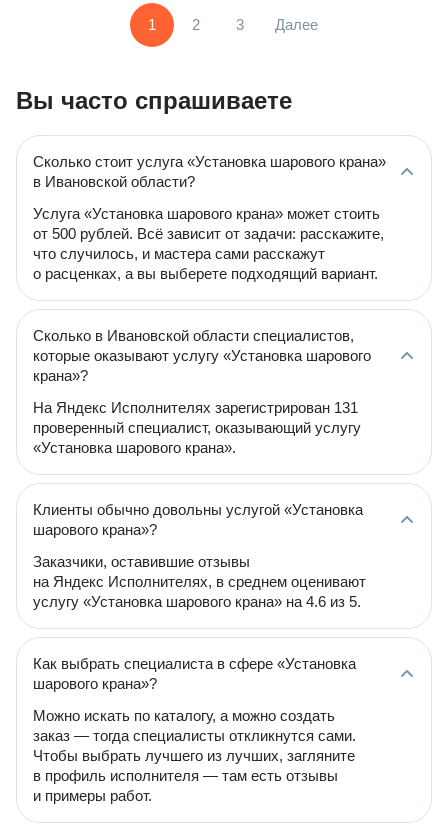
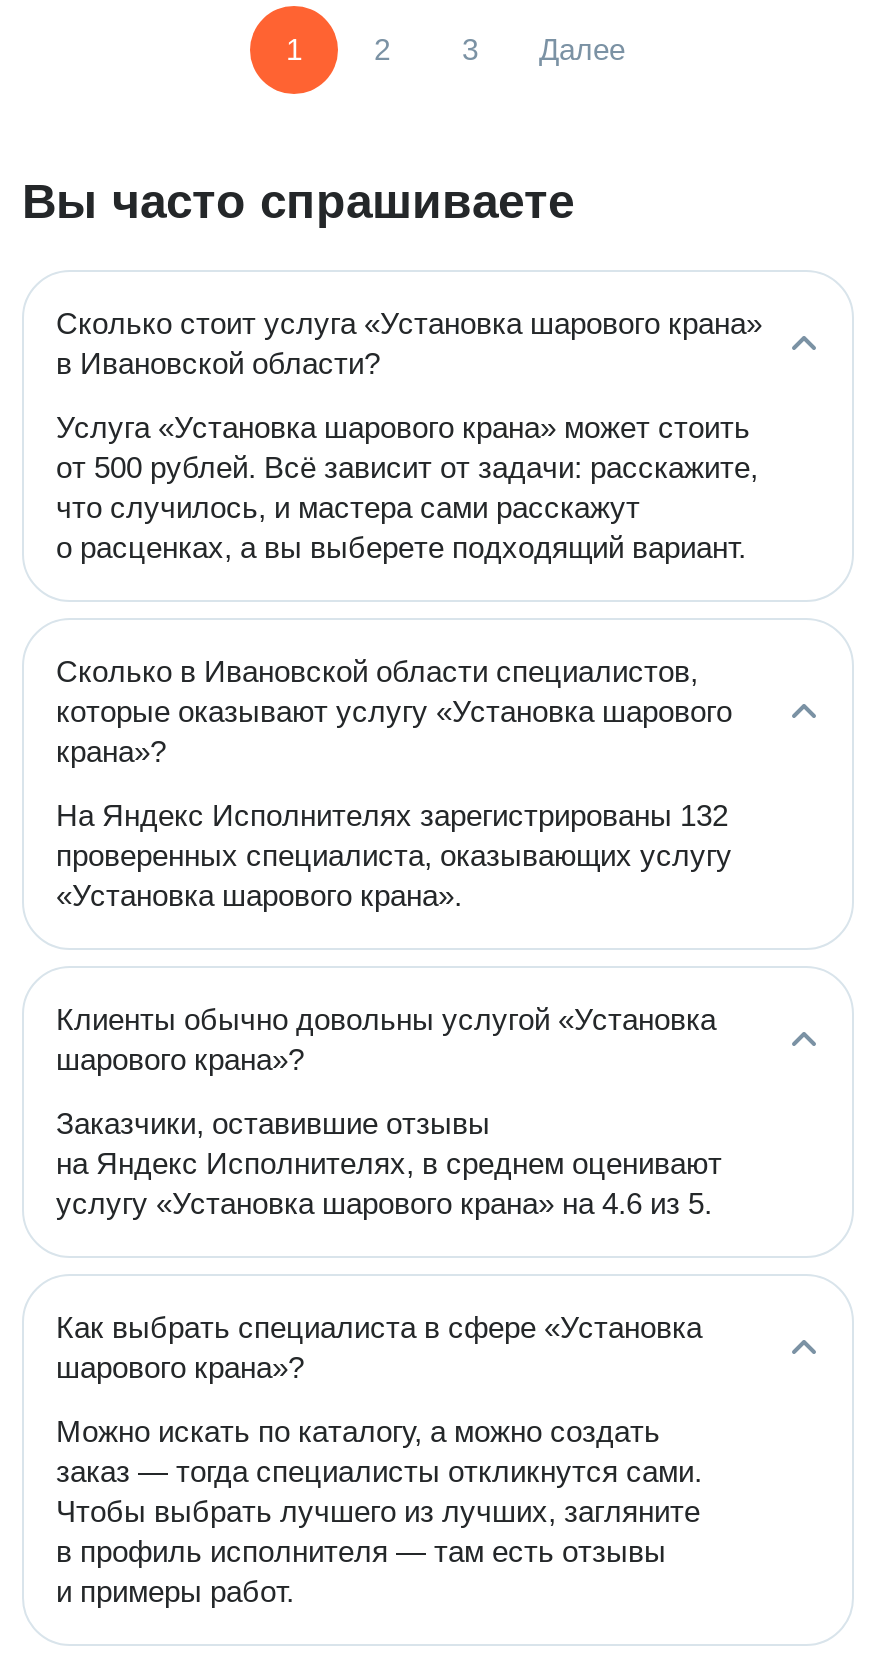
- На Яндекс Исполнителях зарегистрирован 131
+ На Яндекс Исполнителях зарегистрированы 132

- проверенный специалист, оказывающий услугу
+ проверенных специалиста, оказывающих услугу
